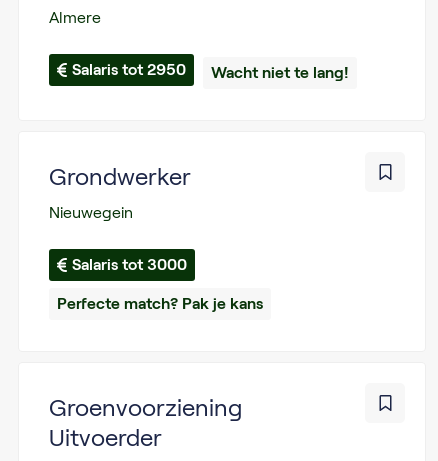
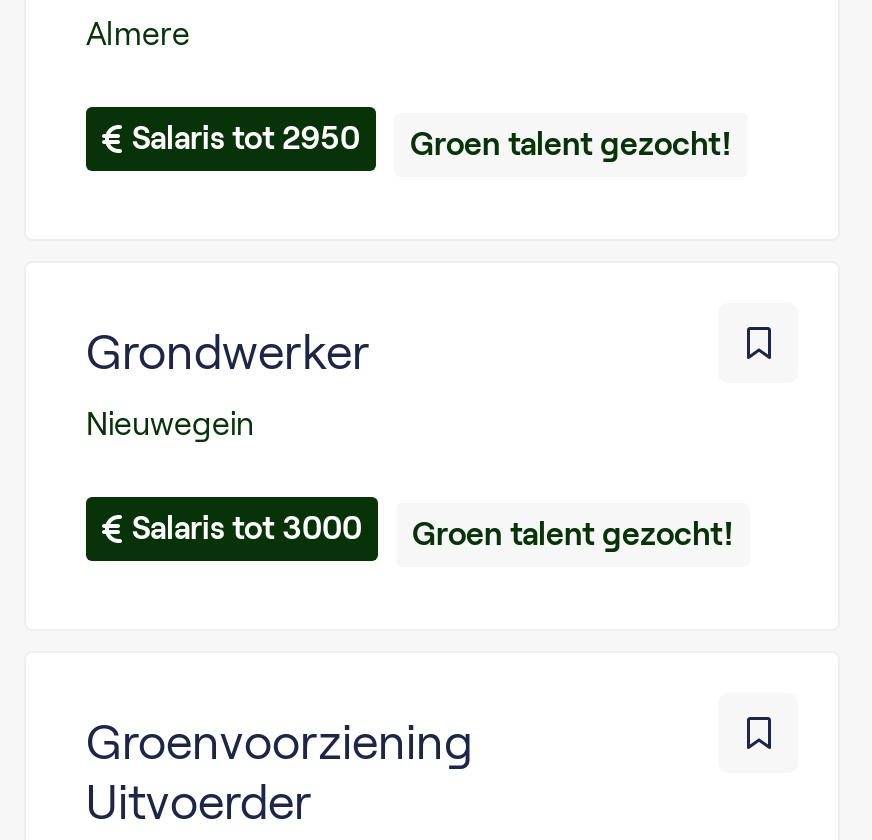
- Wacht niet te lang!
+ Groen talent gezocht!

- Perfecte match? Pak je kans
+ Groen talent gezocht!
